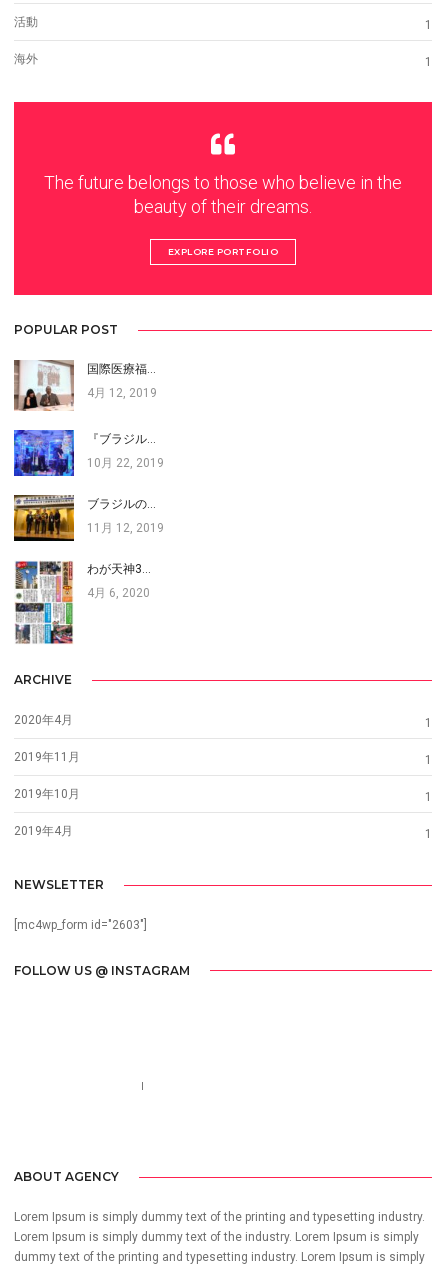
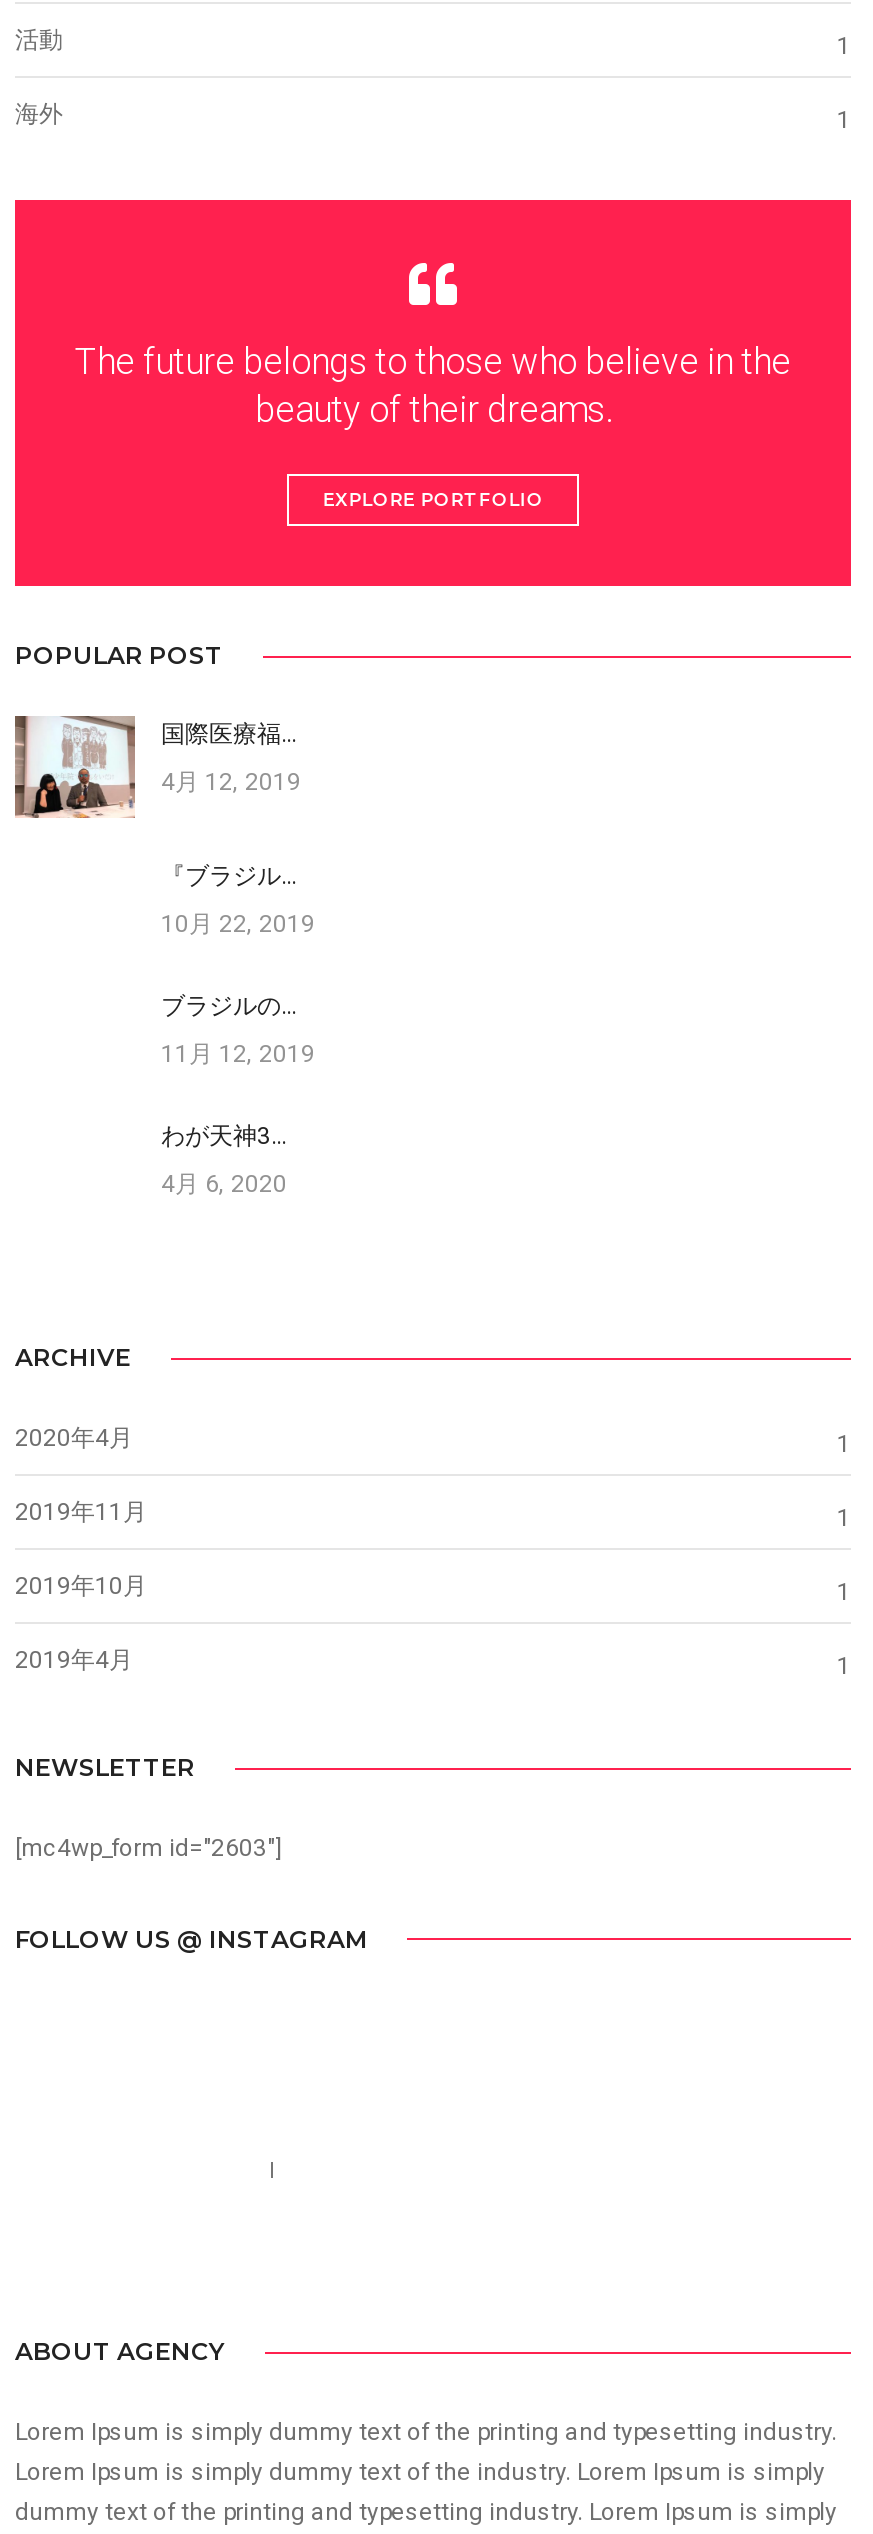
- [image]

- [image]

- [image]
